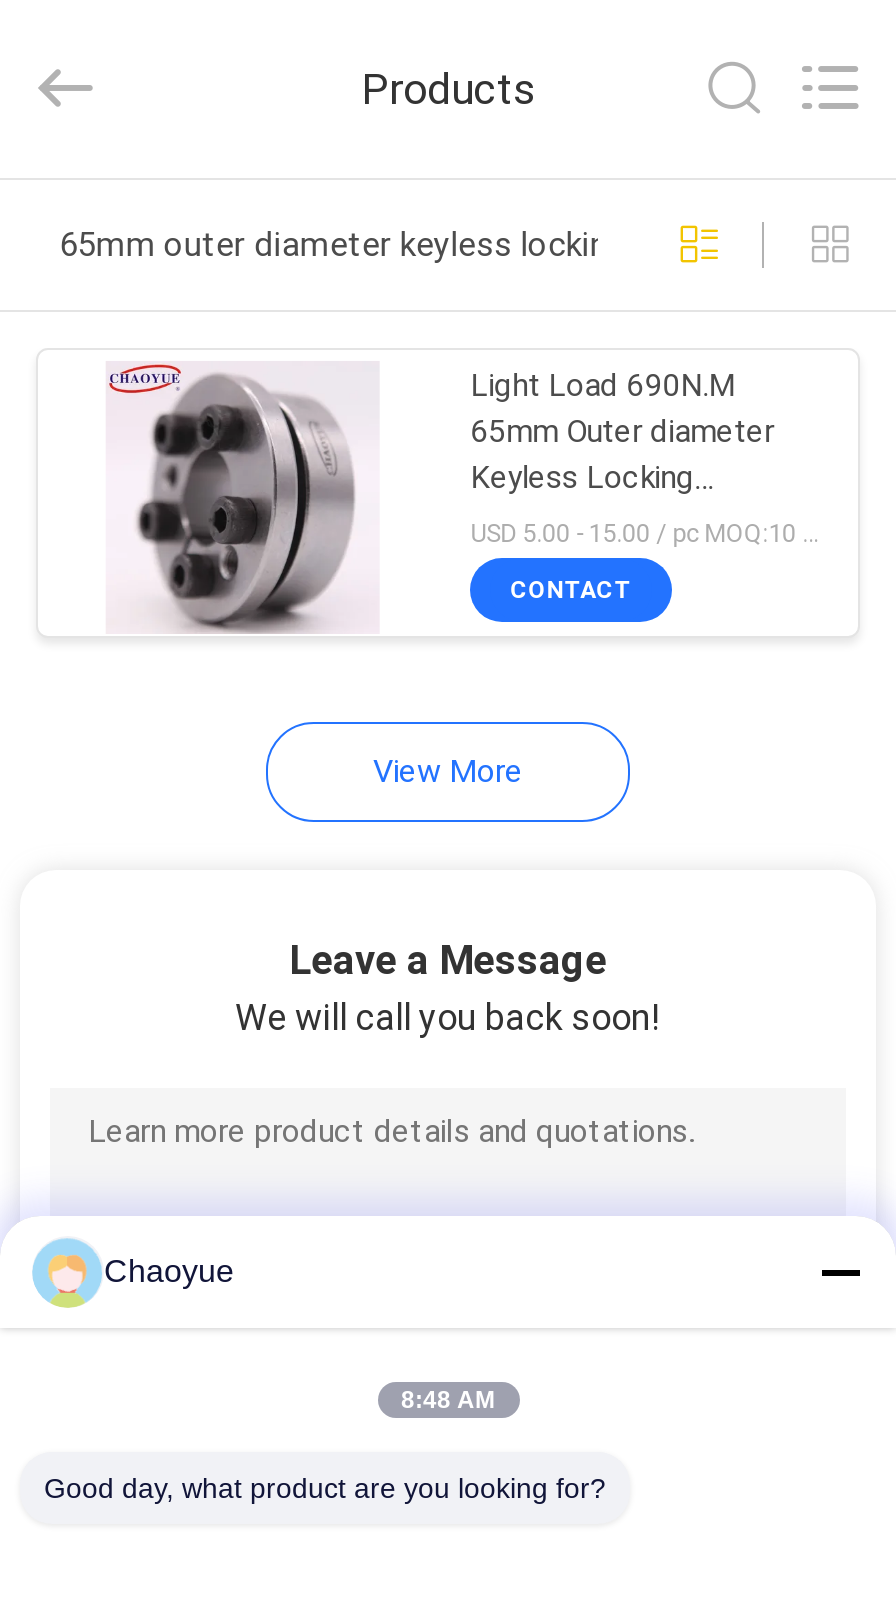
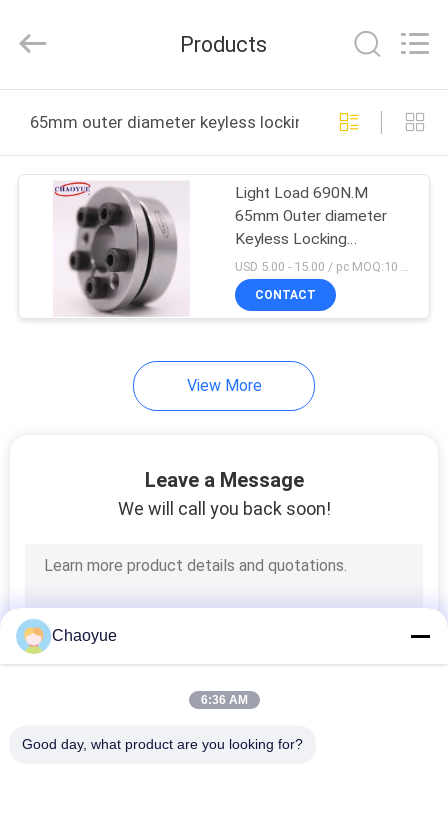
- 8:48 AM
+ 6:36 AM
